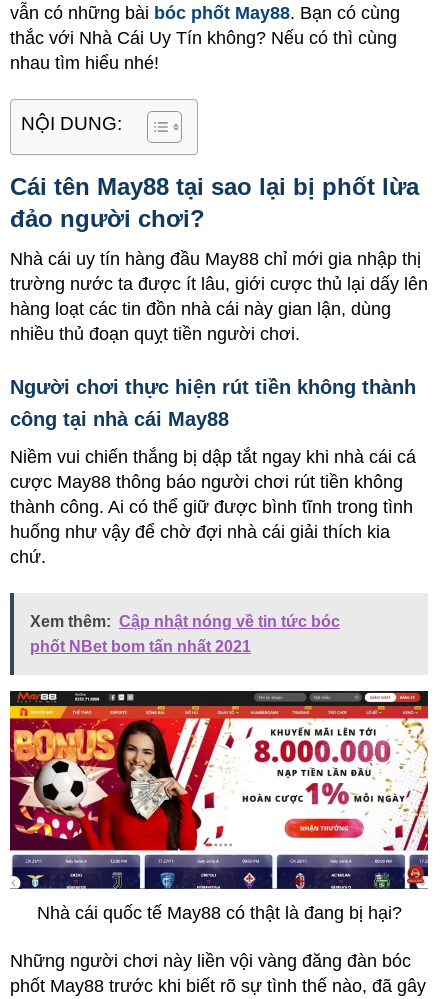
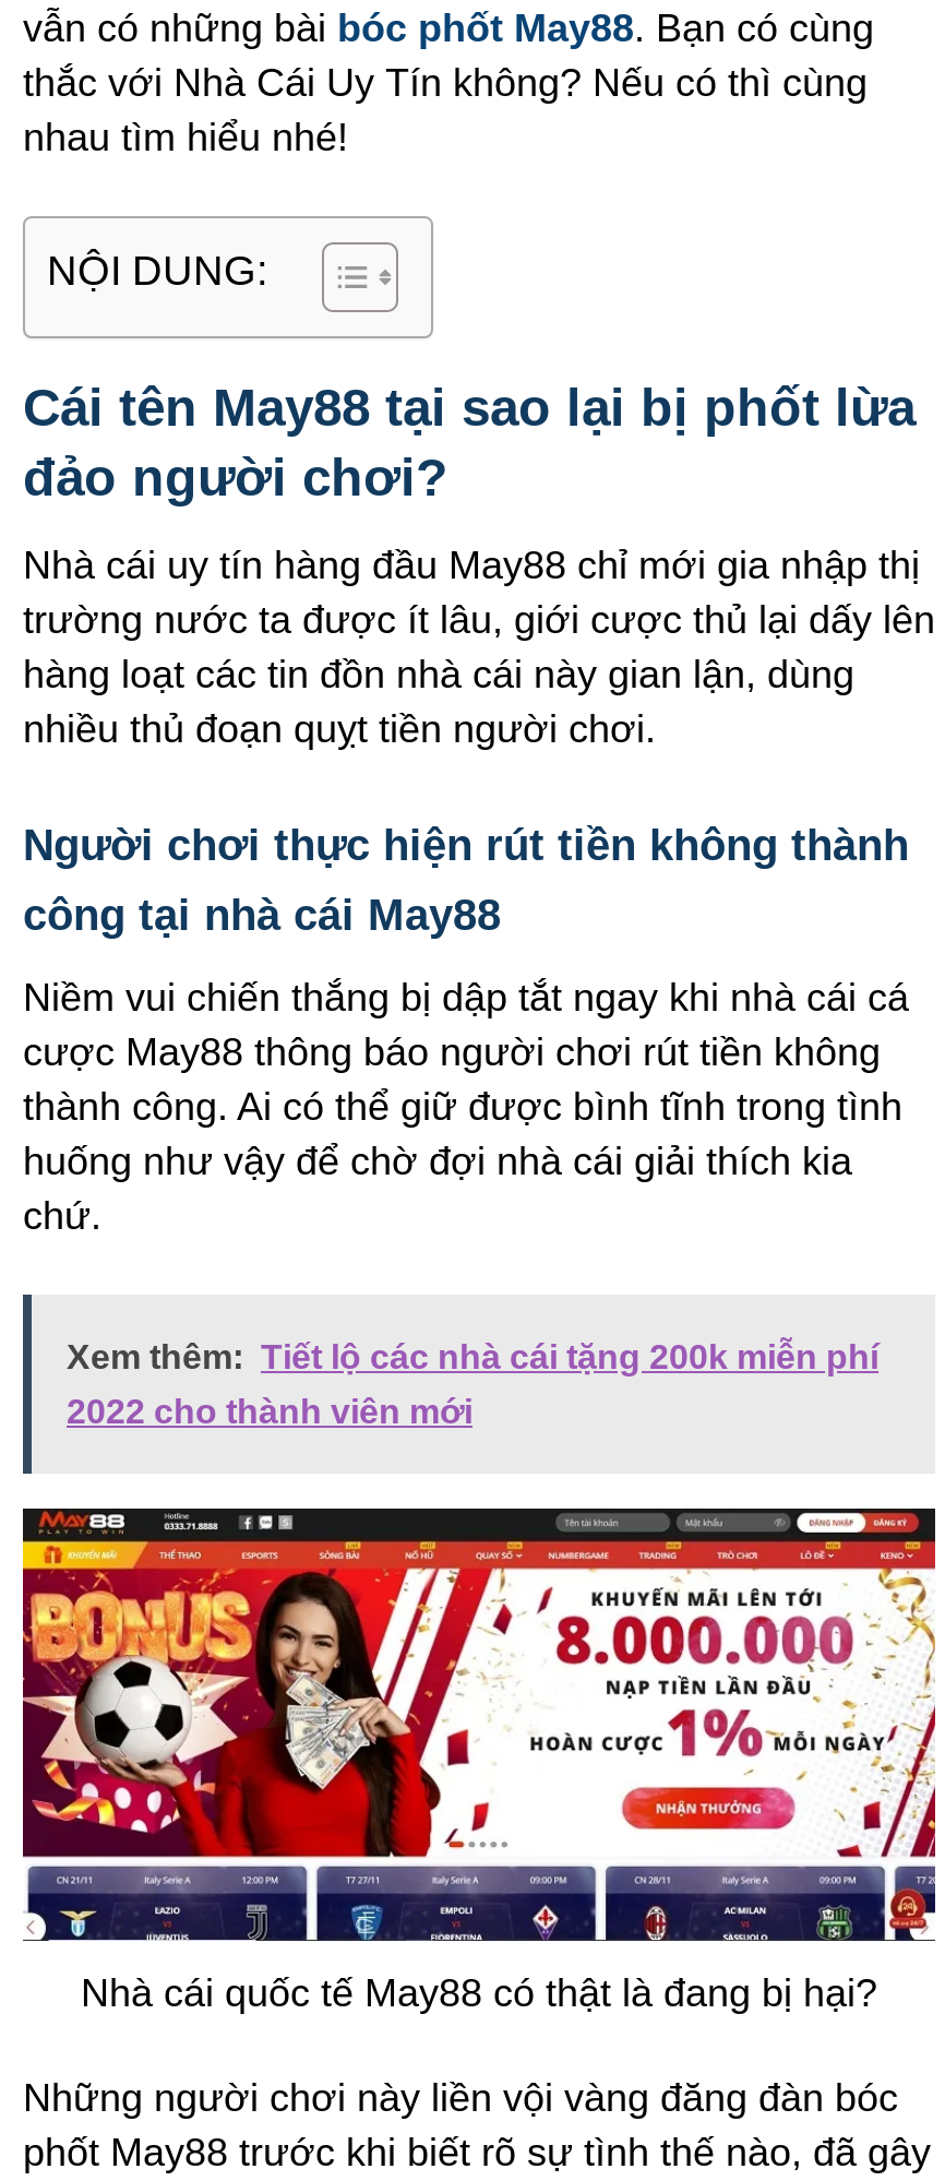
- Xem thêm: Cập nhật nóng về tin tức bóc
+ Xem thêm: Tiết lộ các nhà cái tặng 200k miễn phí

- phốt NBet bom tấn nhất 2021
+ 2022 cho thành viên mới
